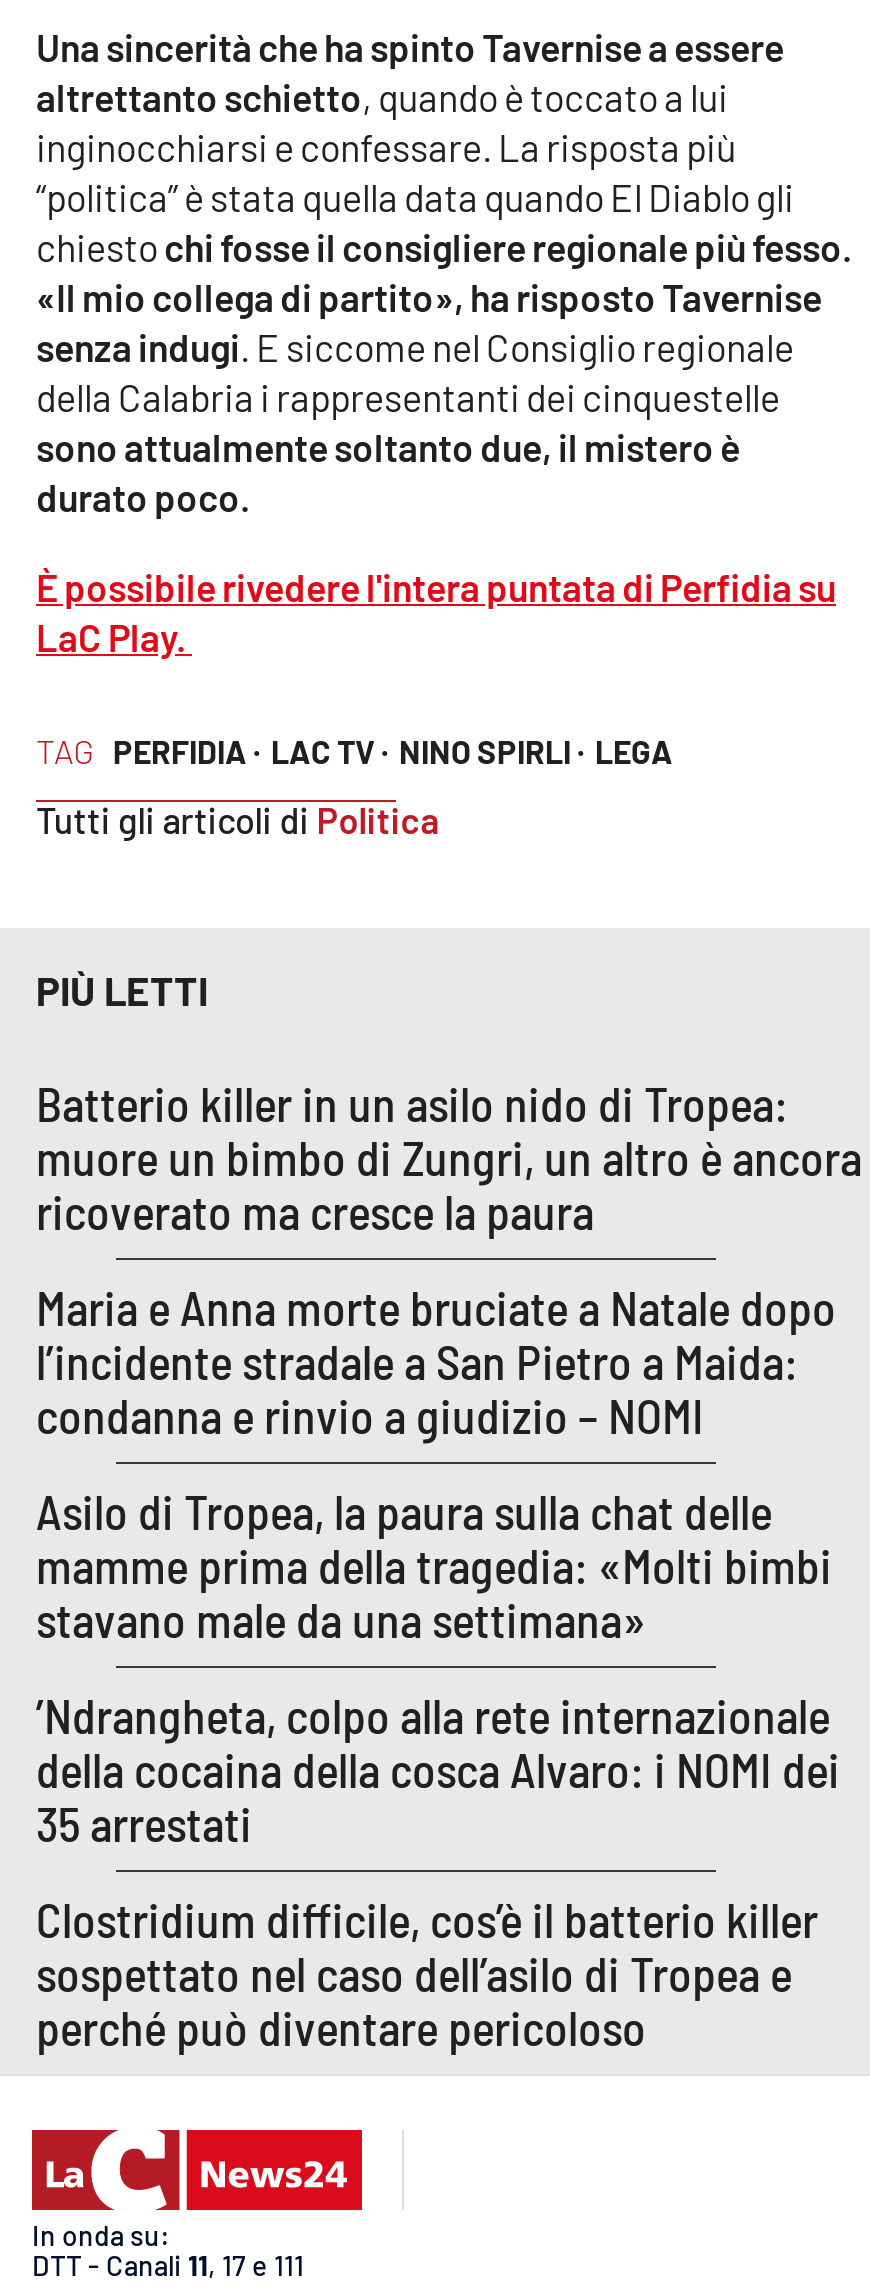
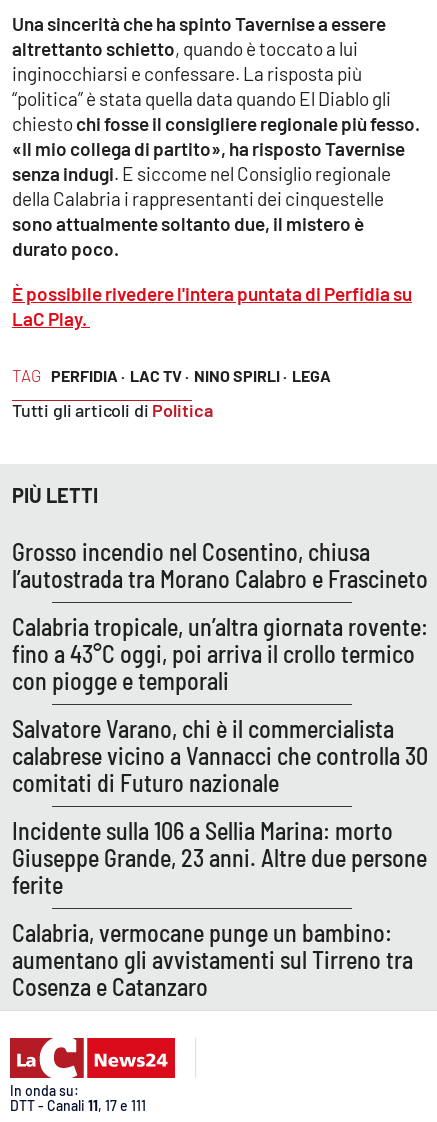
- Batterio killer in un asilo nido di Tropea:
- muore un bimbo di Zungri, un altro è ancora
- ricoverato ma cresce la paura
+ Grosso incendio nel Cosentino, chiusa
+ l’autostrada tra Morano Calabro e Frascineto

- Maria e Anna morte bruciate a Natale dopo
- l’incidente stradale a San Pietro a Maida:
- condanna e rinvio a giudizio – NOMI
+ Calabria tropicale, un’altra giornata rovente:
+ fino a 43°C oggi, poi arriva il crollo termico
+ con piogge e temporali

- Asilo di Tropea, la paura sulla chat delle
- mamme prima della tragedia: «Molti bimbi
- stavano male da una settimana»
+ Salvatore Varano, chi è il commercialista
+ calabrese vicino a Vannacci che controlla 30
+ comitati di Futuro nazionale

- ’Ndrangheta, colpo alla rete internazionale
- della cocaina della cosca Alvaro: i NOMI dei
- 35 arrestati
+ Incidente sulla 106 a Sellia Marina: morto
+ Giuseppe Grande, 23 anni. Altre due persone
+ ferite

- Clostridium difficile, cos’è il batterio killer
- sospettato nel caso dell’asilo di Tropea e
- perché può diventare pericoloso
+ Calabria, vermocane punge un bambino:
+ aumentano gli avvistamenti sul Tirreno tra
+ Cosenza e Catanzaro
